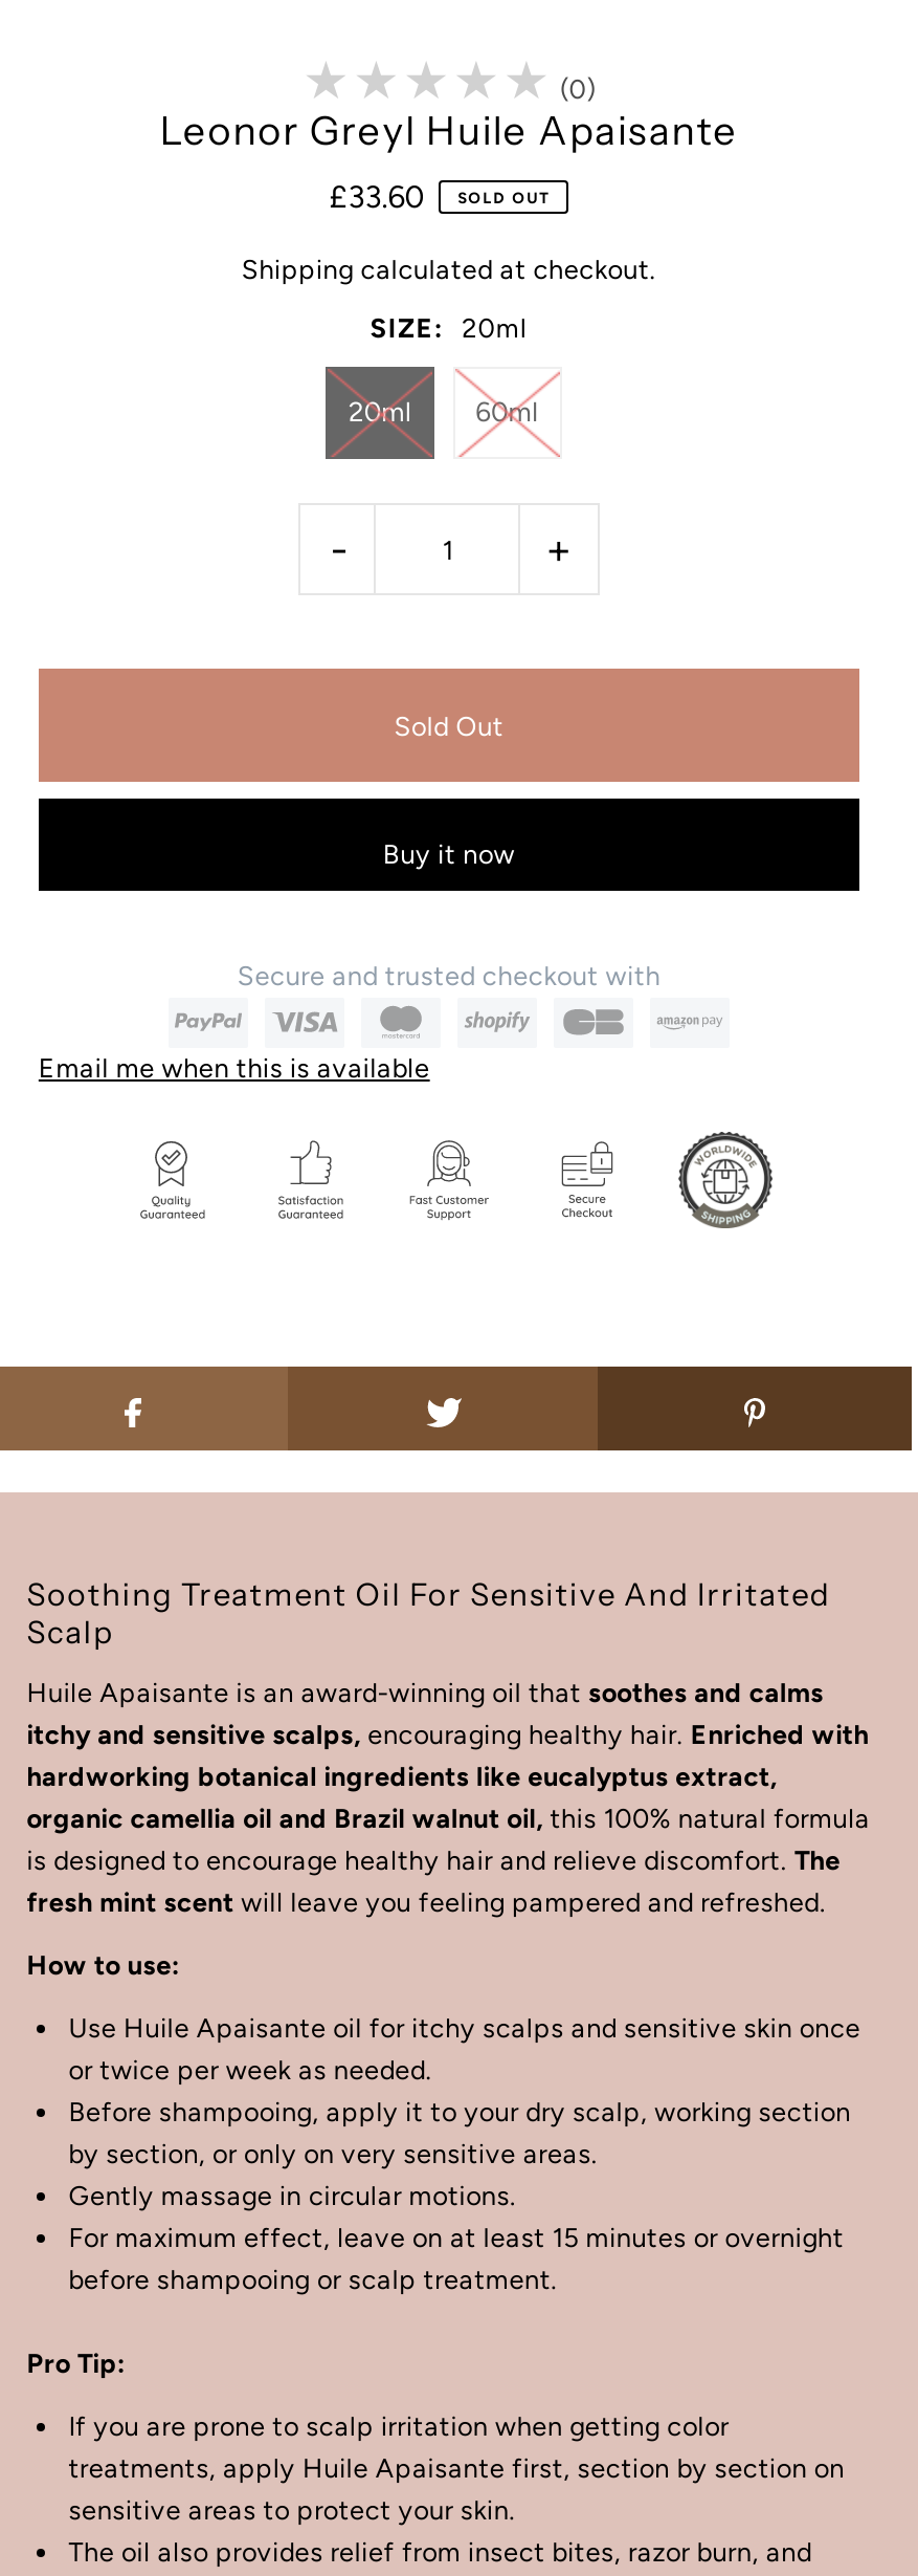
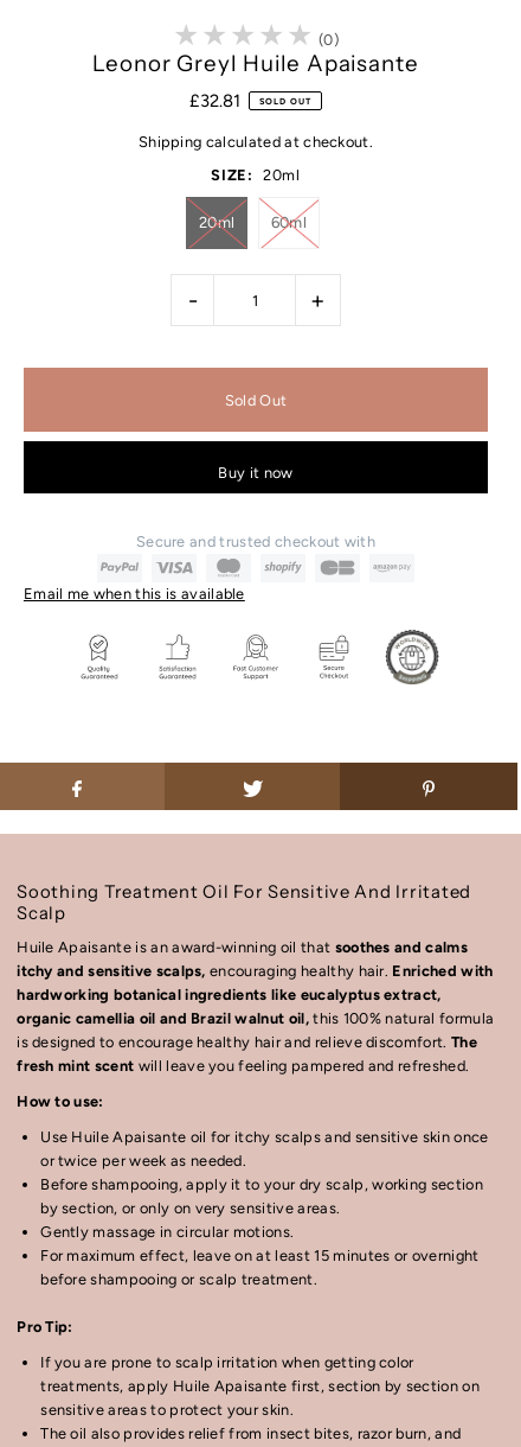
- £33.60
+ £32.81
